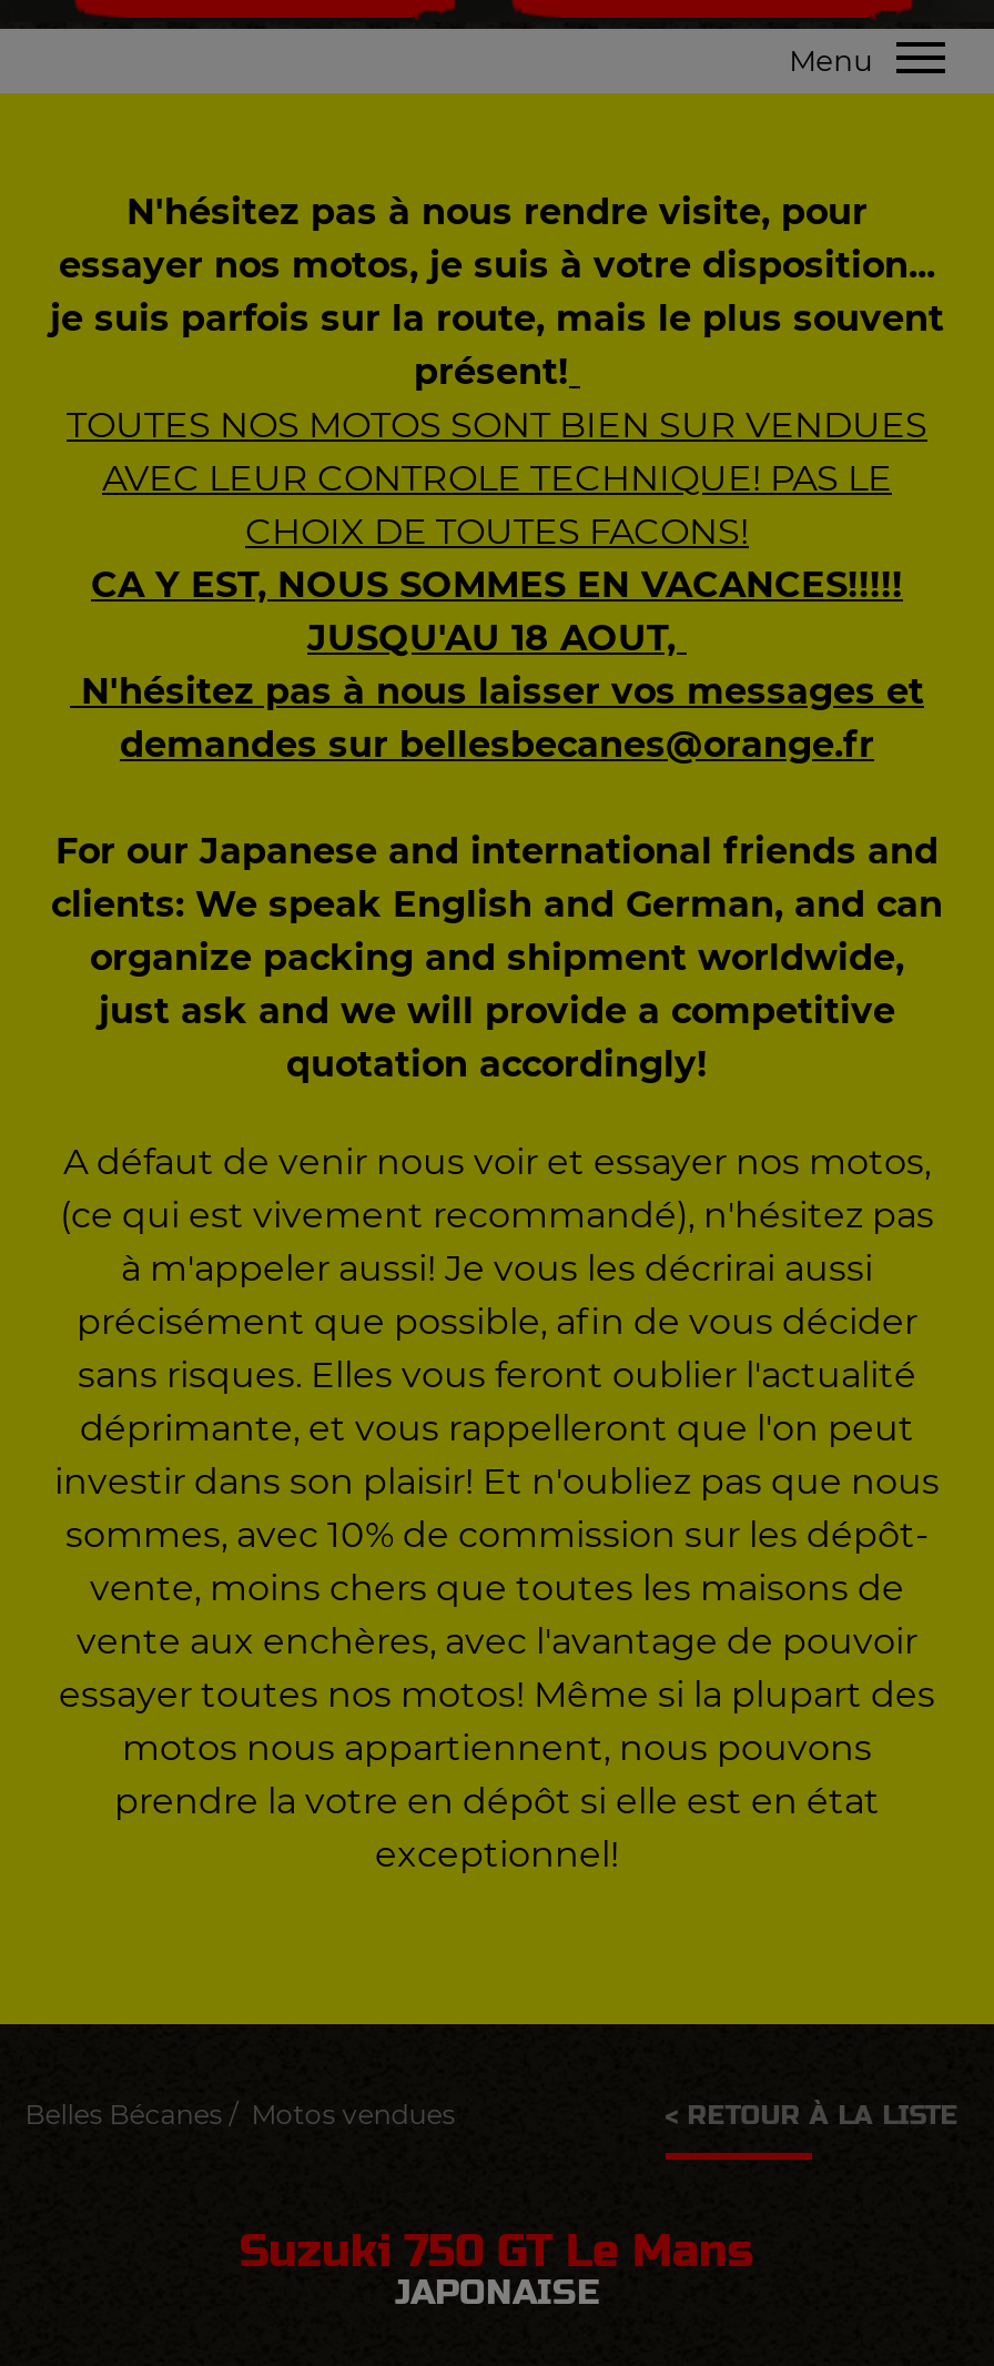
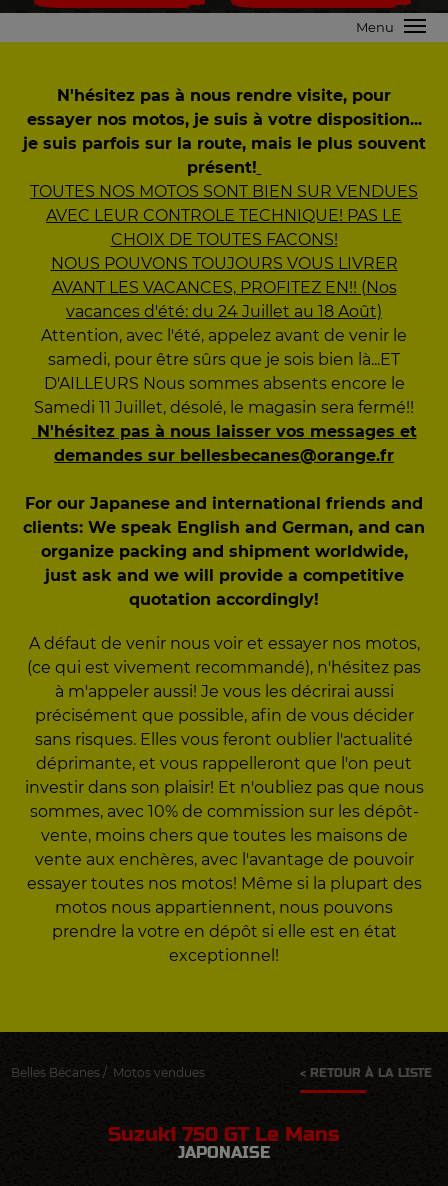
- CA Y EST, NOUS SOMMES EN VACANCES!!!!!
- JUSQU'AU 18 AOUT,
+ NOUS POUVONS TOUJOURS VOUS LIVRER
+ AVANT LES VACANCES, PROFITEZ EN!! (Nos
+ vacances d'été: du 24 Juillet au 18 Août)
+ Attention, avec l'été, appelez avant de venir le
+ samedi, pour être sûrs que je sois bien là...ET
+ D'AILLEURS Nous sommes absents encore le
+ Samedi 11 Juillet, désolé, le magasin sera fermé!!
